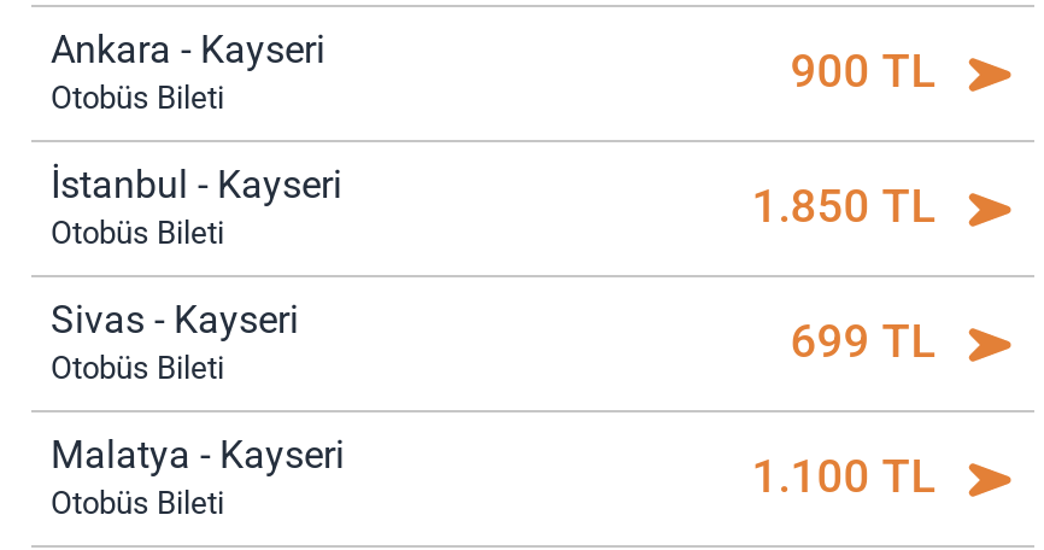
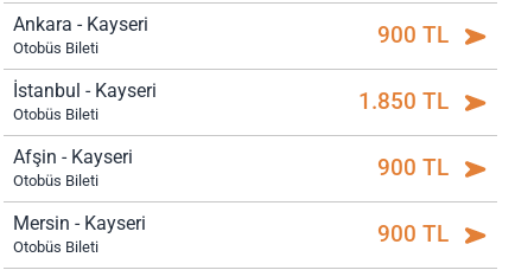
- Sivas - Kayseri
+ Afşin - Kayseri

- 699 TL
+ 900 TL

- Malatya - Kayseri
+ Mersin - Kayseri

- 1.100 TL
+ 900 TL
